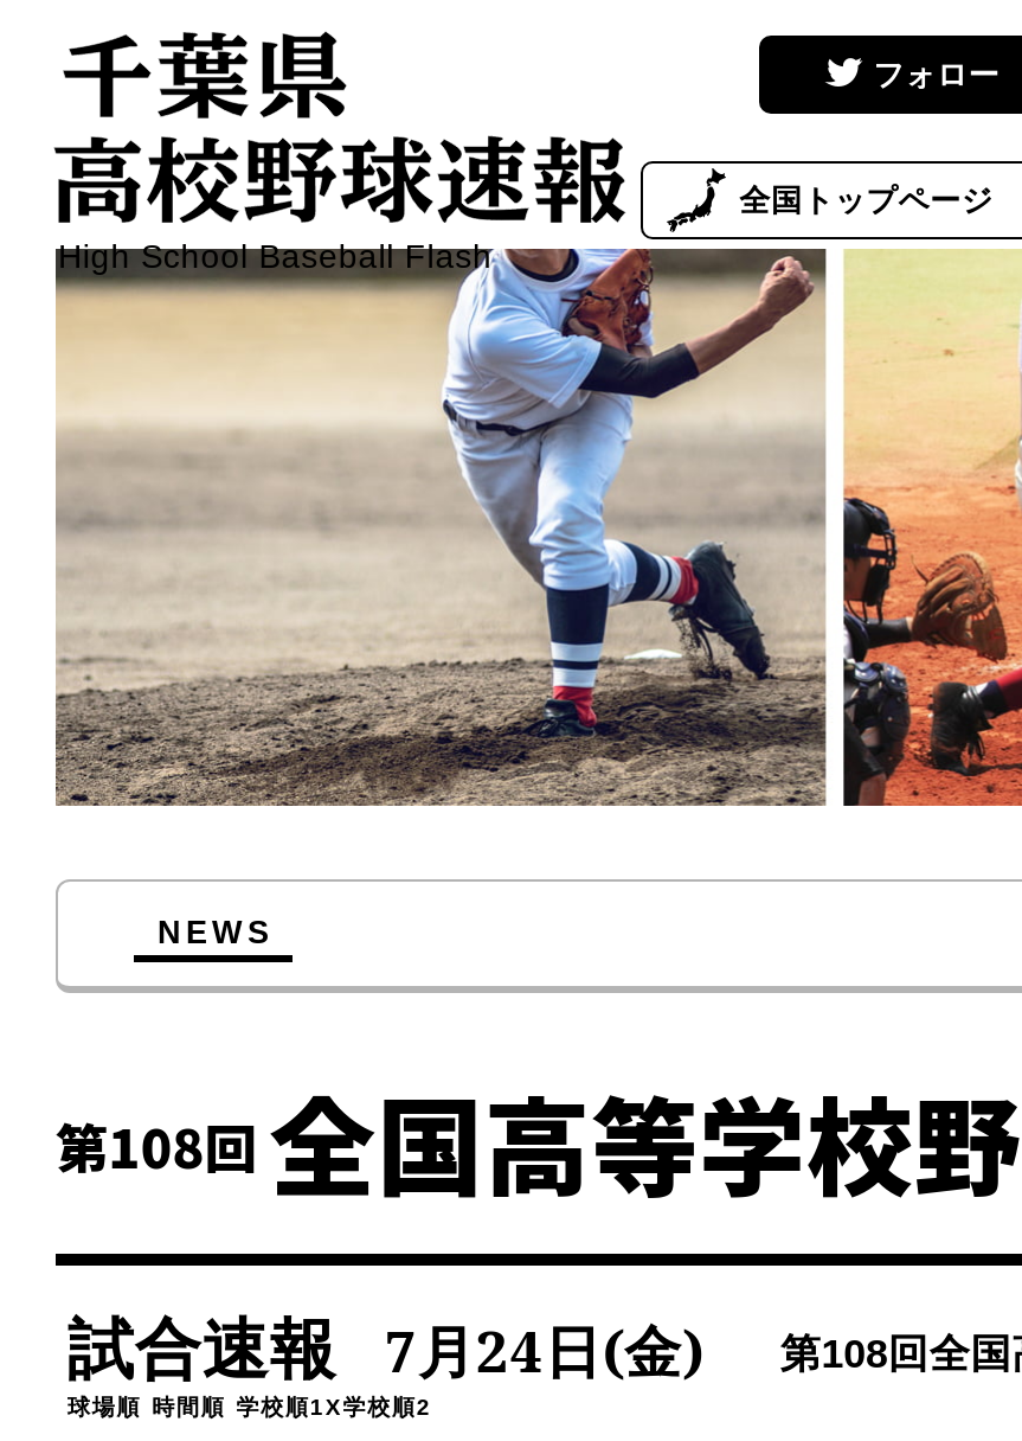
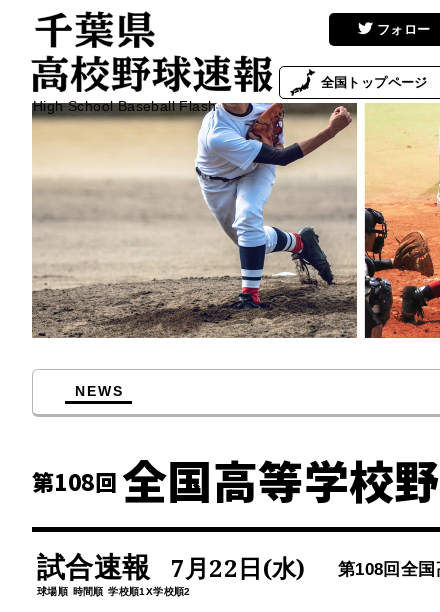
- 7月24日(金)
+ 7月22日(水)
